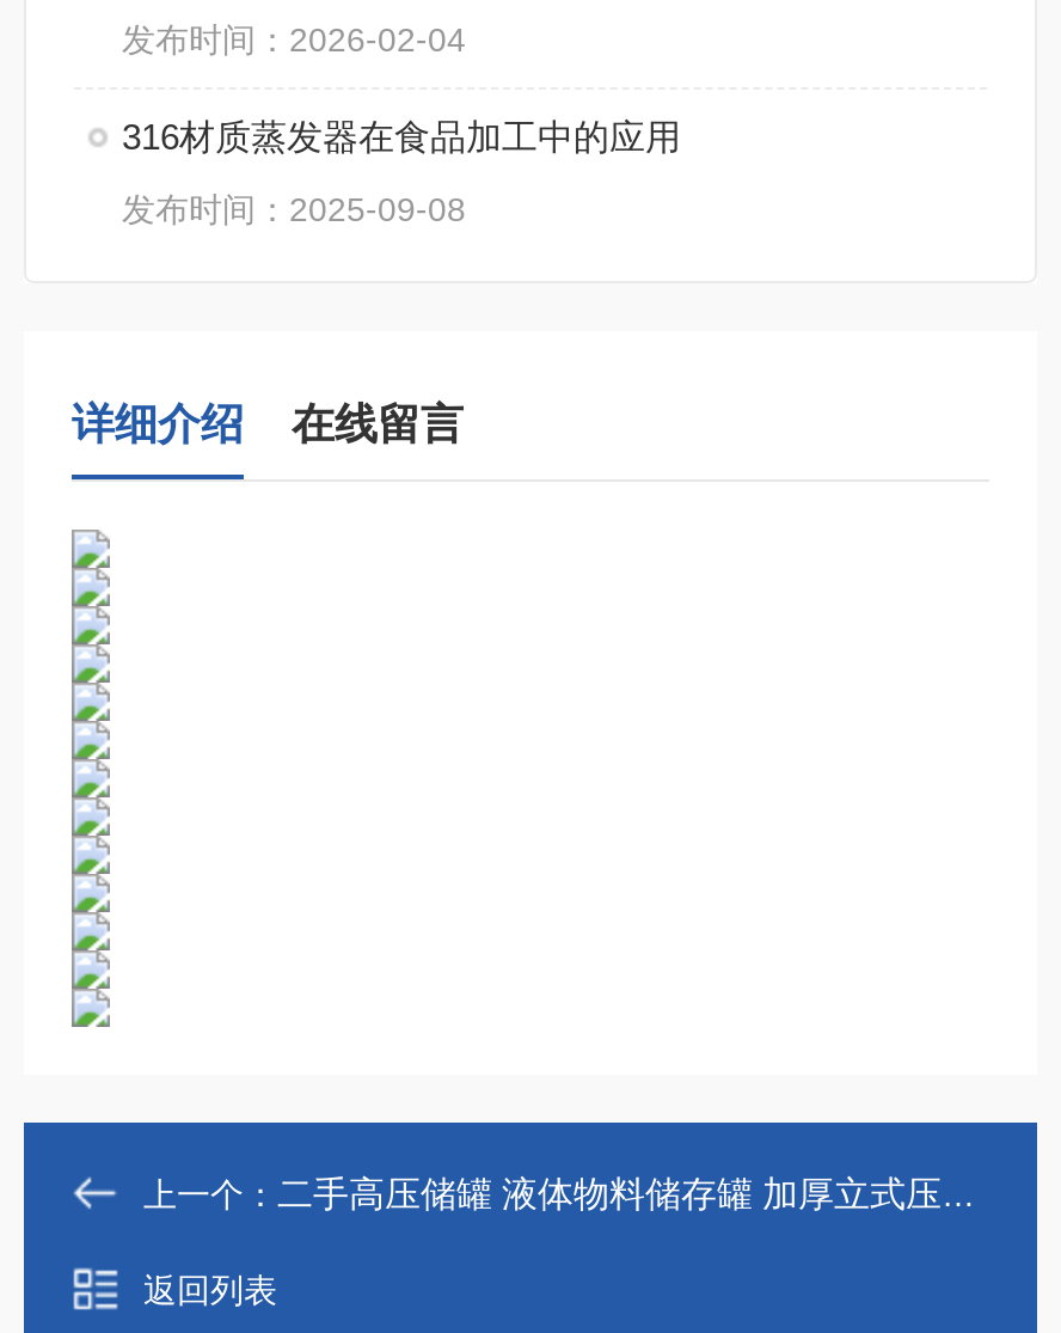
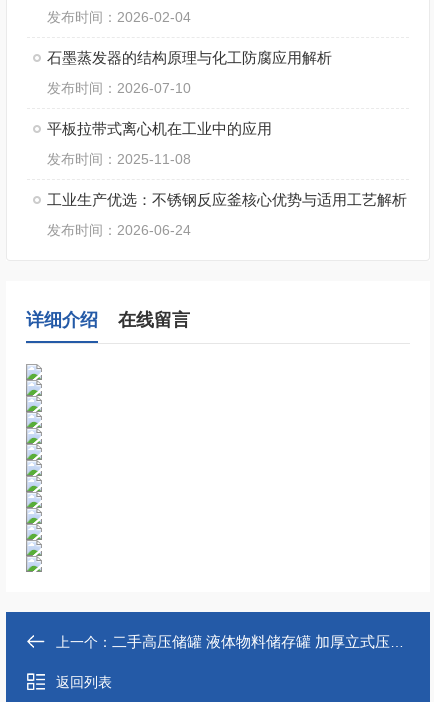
- 316材质蒸发器在食品加工中的应用
- 发布时间：2025-09-08
+ 石墨蒸发器的结构原理与化工防腐应用解析
+ 发布时间：2026-07-10
+ 平板拉带式离心机在工业中的应用
+ 发布时间：2025-11-08
+ 工业生产优选：不锈钢反应釜核心优势与适用工艺解析
+ 发布时间：2026-06-24
